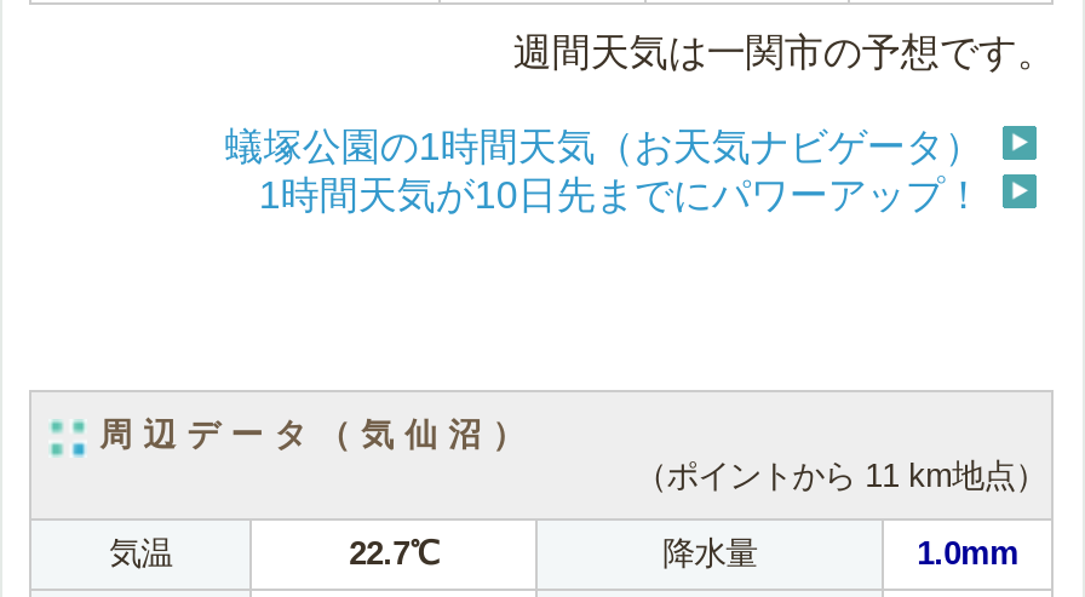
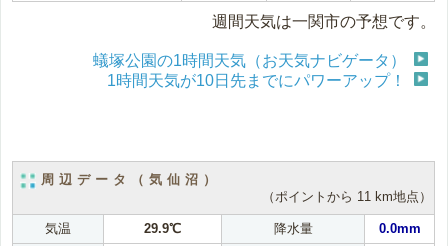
- 22.7℃
+ 29.9℃

- 1.0mm
+ 0.0mm
